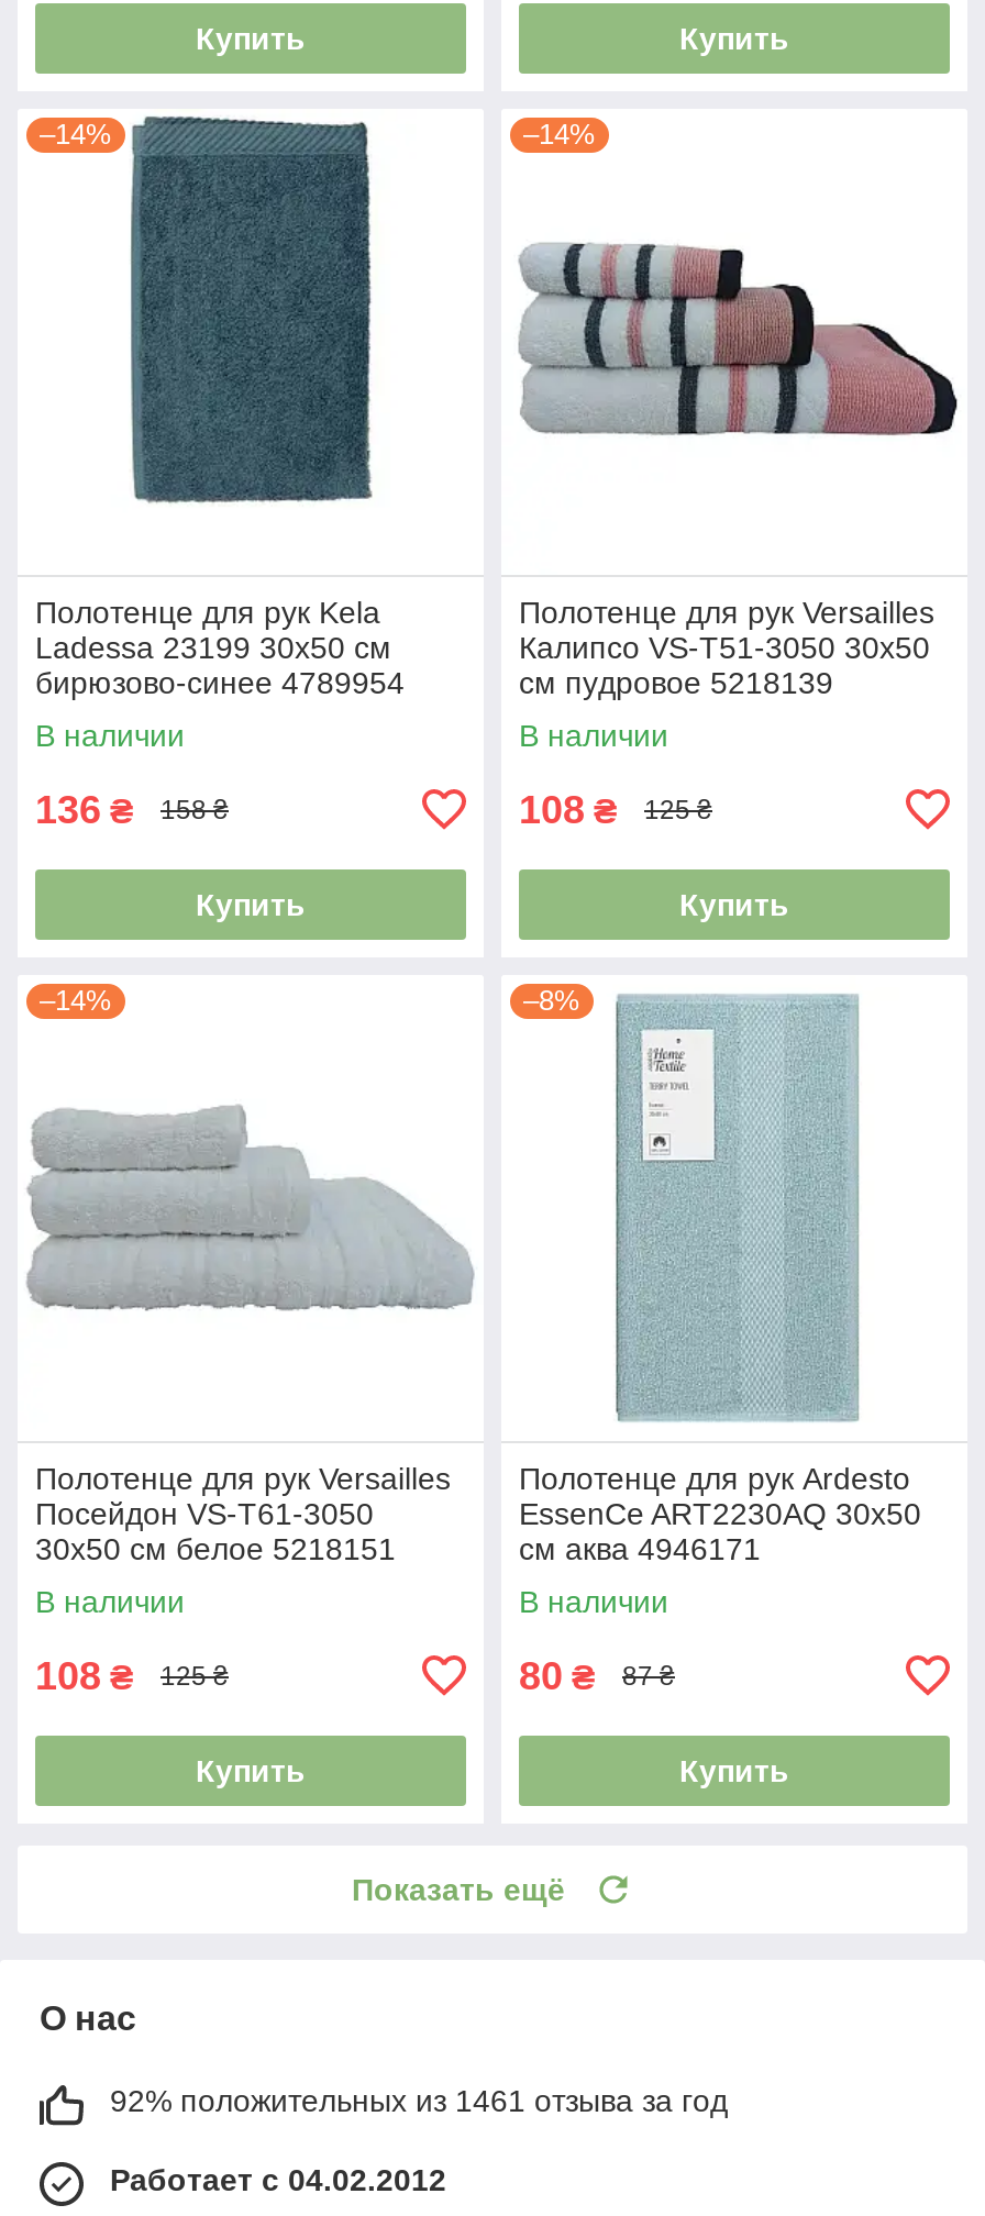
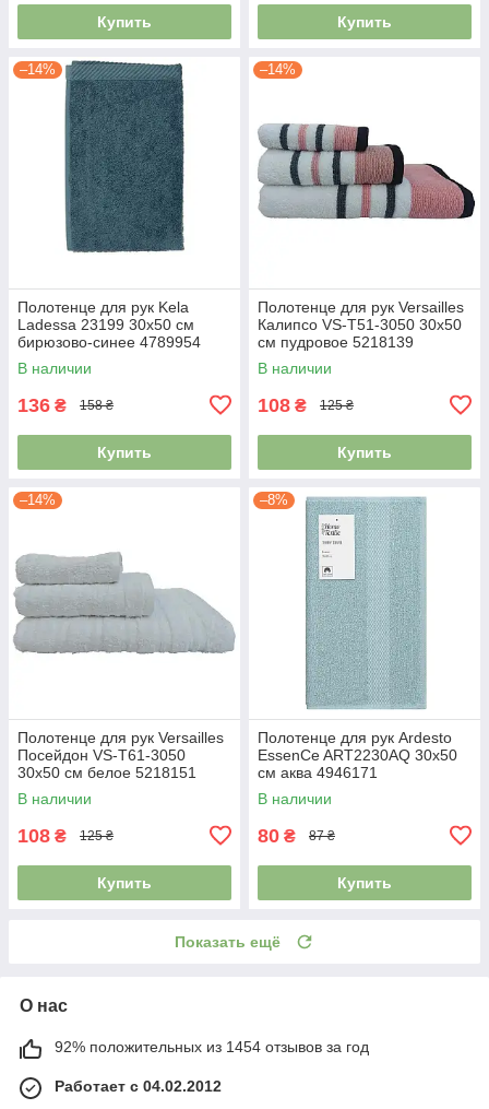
- 92% положительных из 1461 отзыва за год
+ 92% положительных из 1454 отзывов за год
